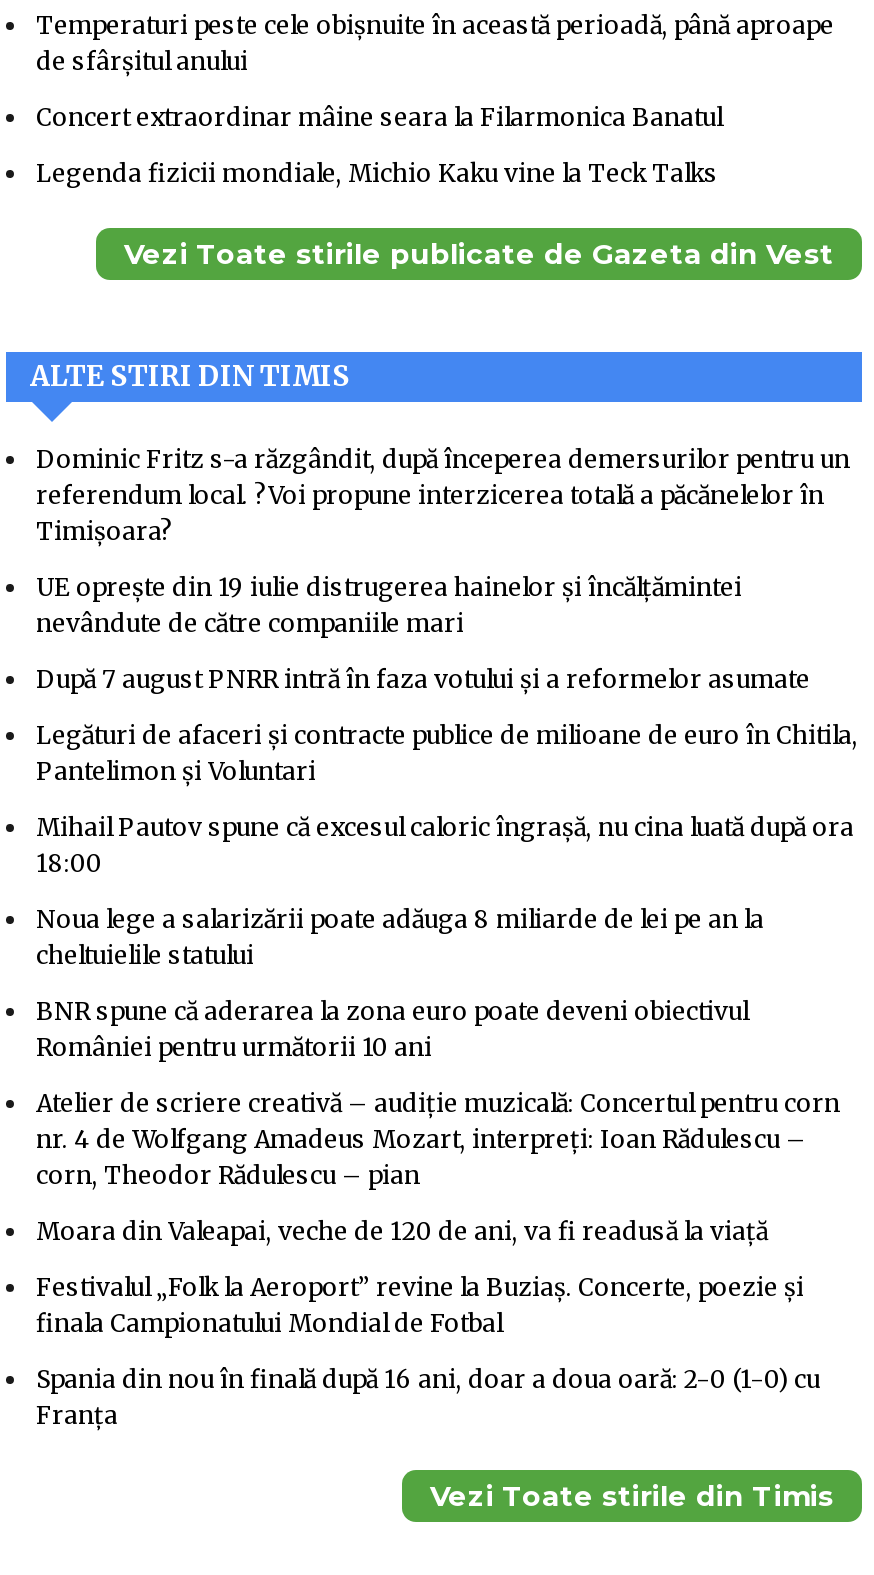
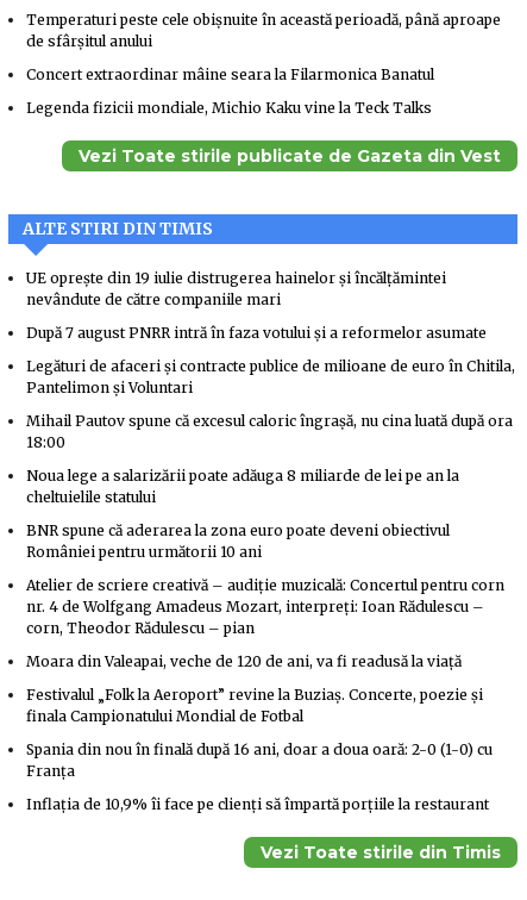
- Dominic Fritz s-a răzgândit, după începerea demersurilor pentru un
- referendum local. ?Voi propune interzicerea totală a păcănelelor în
- Timișoara?

moved up: UE oprește din 19 iulie distrugerea hainelor și încălțămintei | nevândute de către companiile mari | După 7 august PNRR intră în faza votului și a reformelor asumate | ... | Spania din nou în finală după 16 ani, doar a doua oară: 2-0 (1-0) cu | Franţa

+ Inflația de 10,9% îi face pe clienți să împartă porțiile la restaurant
